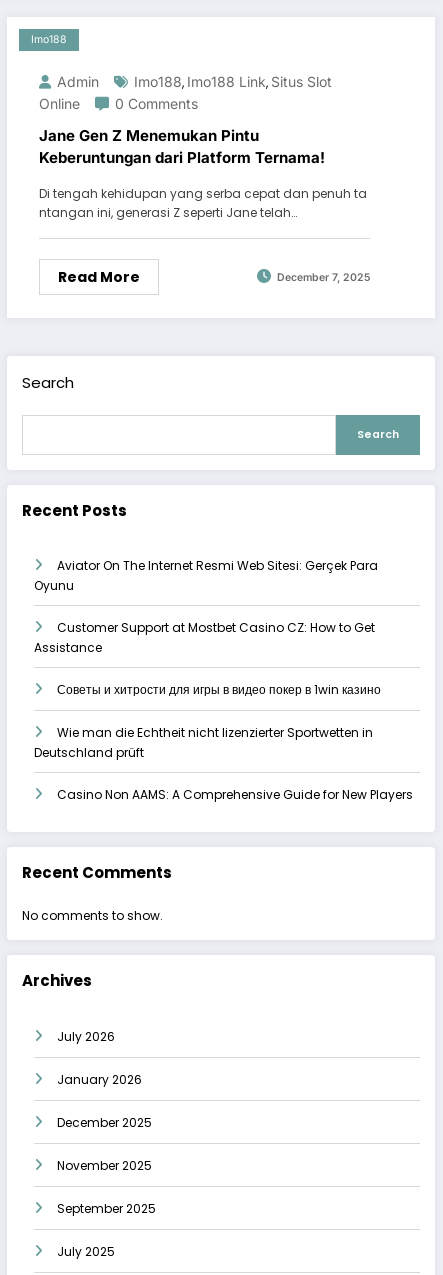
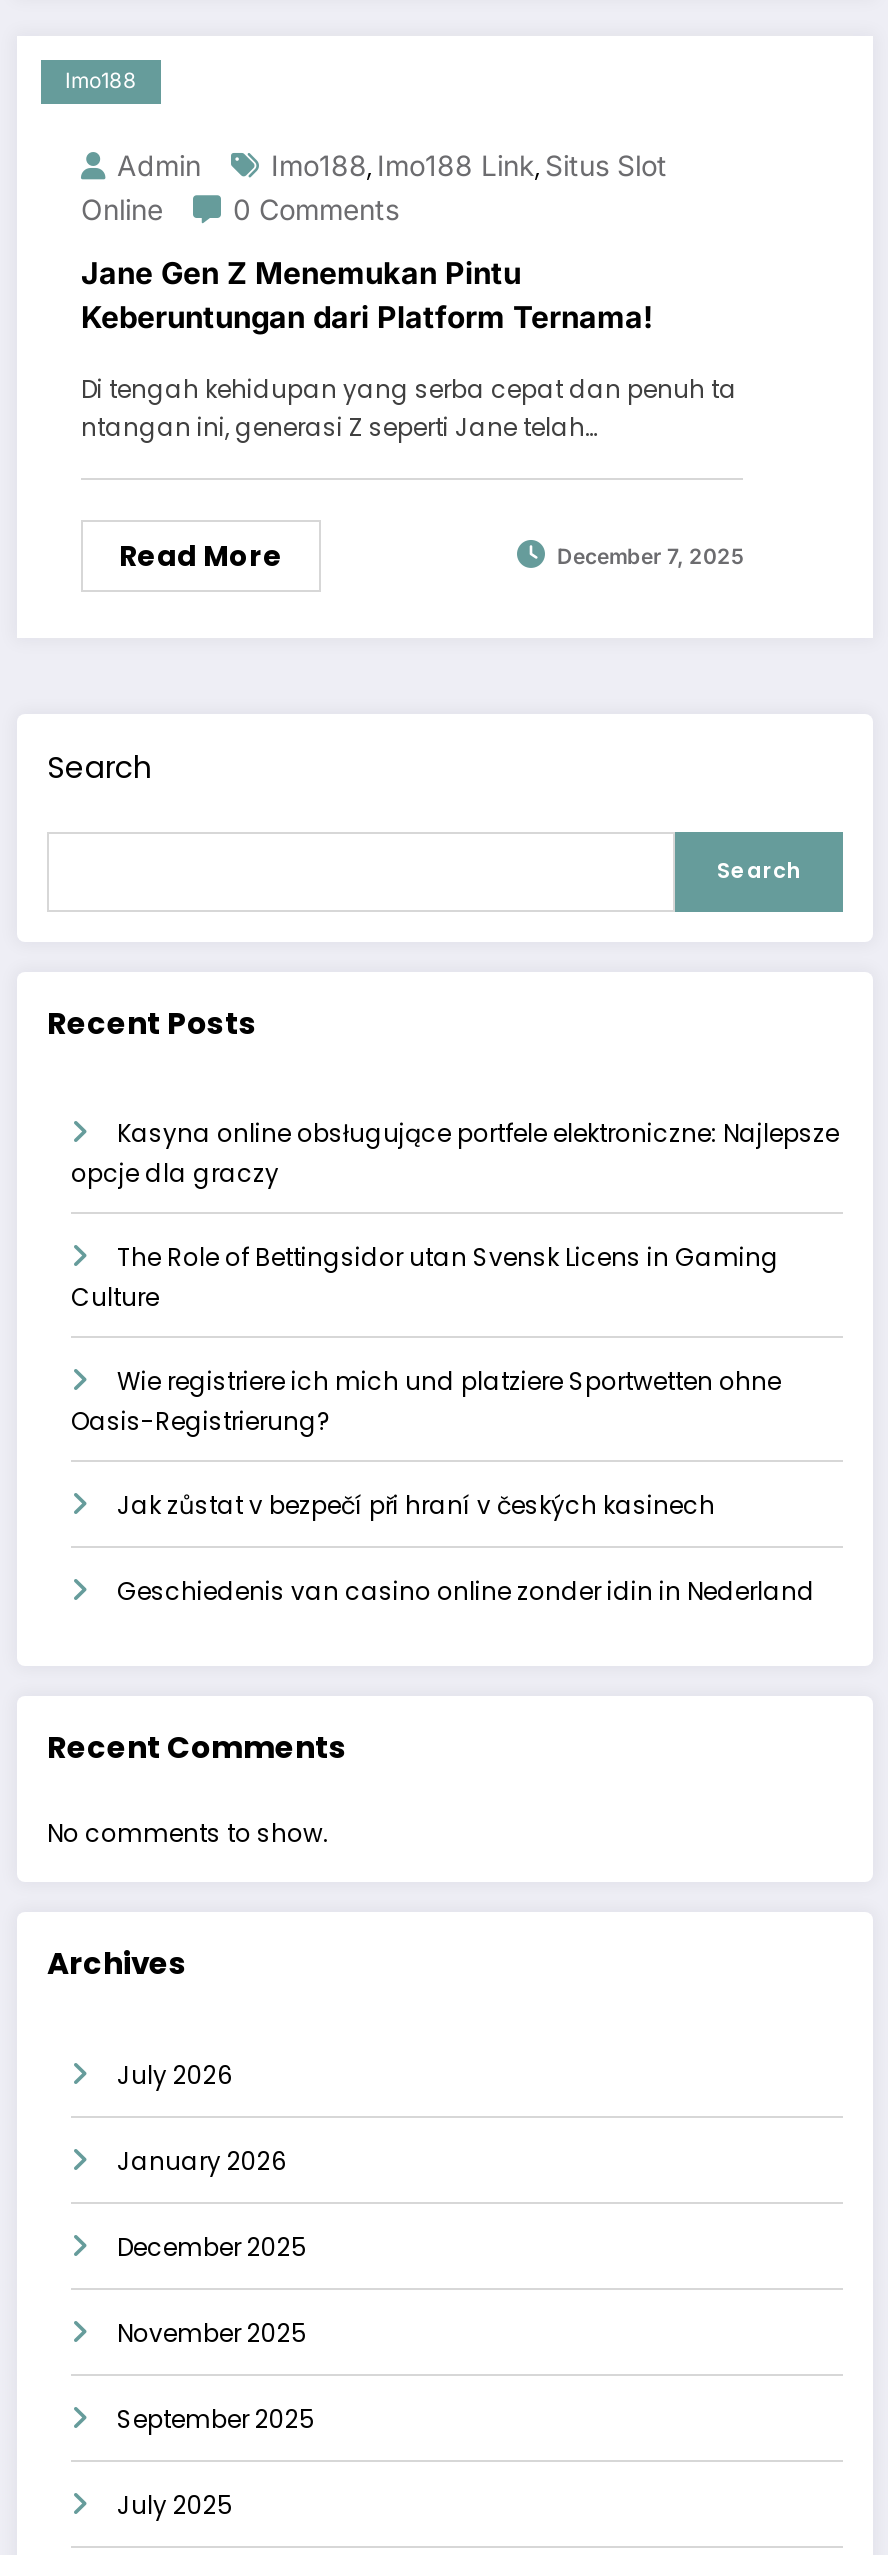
- Aviator On The Internet Resmi Web Sitesi: Gerçek Para
- Oyunu
+ Kasyna online obsługujące portfele elektroniczne: Najlepsze
+ opcje dla graczy

- Customer Support at Mostbet Casino CZ: How to Get
- Assistance
+ The Role of Bettingsidor utan Svensk Licens in Gaming
+ Culture

- Советы и хитрости для игры в видео покер в 1win казино
+ Wie registriere ich mich und platziere Sportwetten ohne
+ Oasis-Registrierung?

- Wie man die Echtheit nicht lizenzierter Sportwetten in
- Deutschland prüft
+ Jak zůstat v bezpečí při hraní v českých kasinech

- Casino Non AAMS: A Comprehensive Guide for New Players
+ Geschiedenis van casino online zonder idin in Nederland
